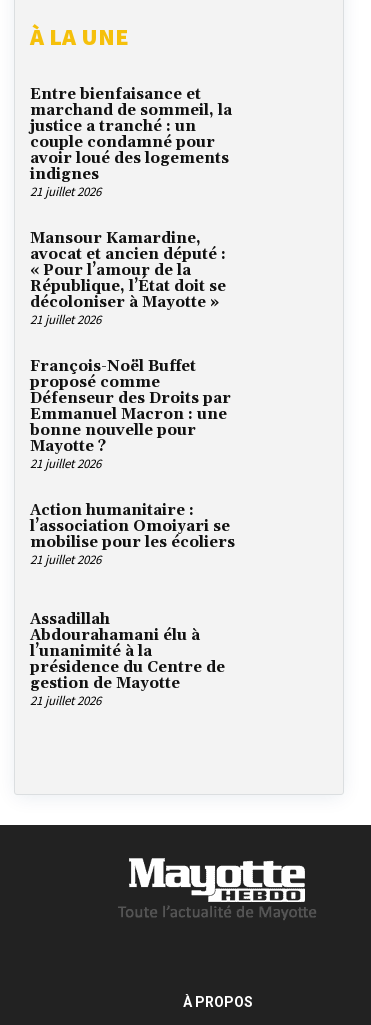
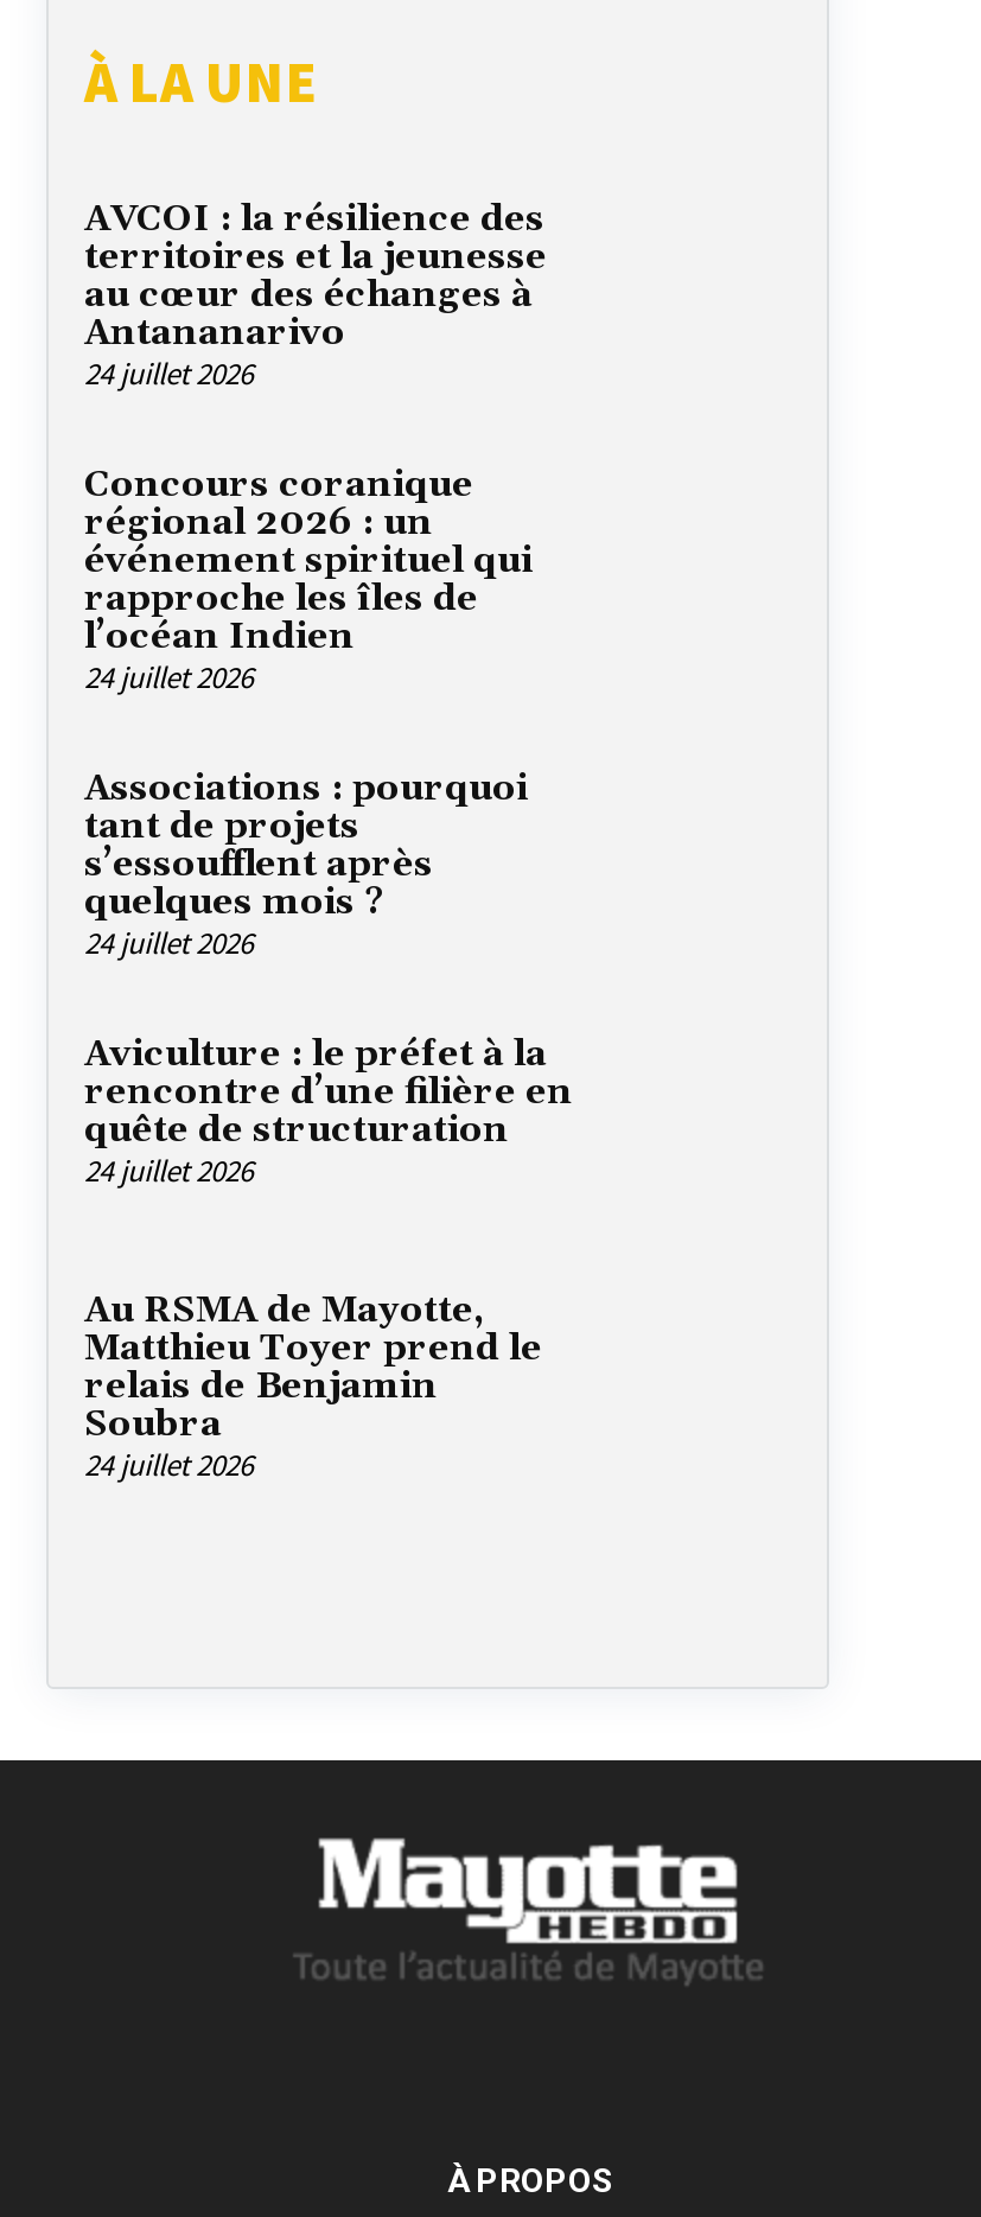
- Entre bienfaisance et
- marchand de sommeil, la
- justice a tranché : un
- couple condamné pour
- avoir loué des logements
- indignes
- 21 juillet 2026
+ AVCOI : la résilience des
+ territoires et la jeunesse
+ au cœur des échanges à
+ Antananarivo
+ 24 juillet 2026

- Mansour Kamardine,
- avocat et ancien député :
- « Pour l’amour de la
- République, l’État doit se
- décoloniser à Mayotte »
- 21 juillet 2026
+ Concours coranique
+ régional 2026 : un
+ événement spirituel qui
+ rapproche les îles de
+ l’océan Indien
+ 24 juillet 2026

- François-Noël Buffet
- proposé comme
- Défenseur des Droits par
- Emmanuel Macron : une
- bonne nouvelle pour
- Mayotte ?
- 21 juillet 2026
+ Associations : pourquoi
+ tant de projets
+ s’essoufflent après
+ quelques mois ?
+ 24 juillet 2026

- Action humanitaire :
- l’association Omoiyari se
- mobilise pour les écoliers
- 21 juillet 2026
+ Aviculture : le préfet à la
+ rencontre d’une filière en
+ quête de structuration
+ 24 juillet 2026

- Assadillah
- Abdourahamani élu à
- l’unanimité à la
- présidence du Centre de
- gestion de Mayotte
- 21 juillet 2026
+ Au RSMA de Mayotte,
+ Matthieu Toyer prend le
+ relais de Benjamin
+ Soubra
+ 24 juillet 2026
